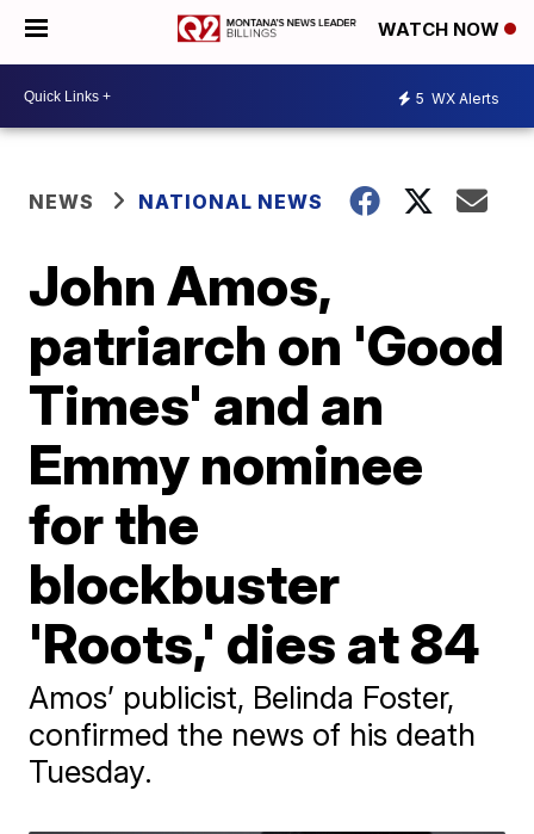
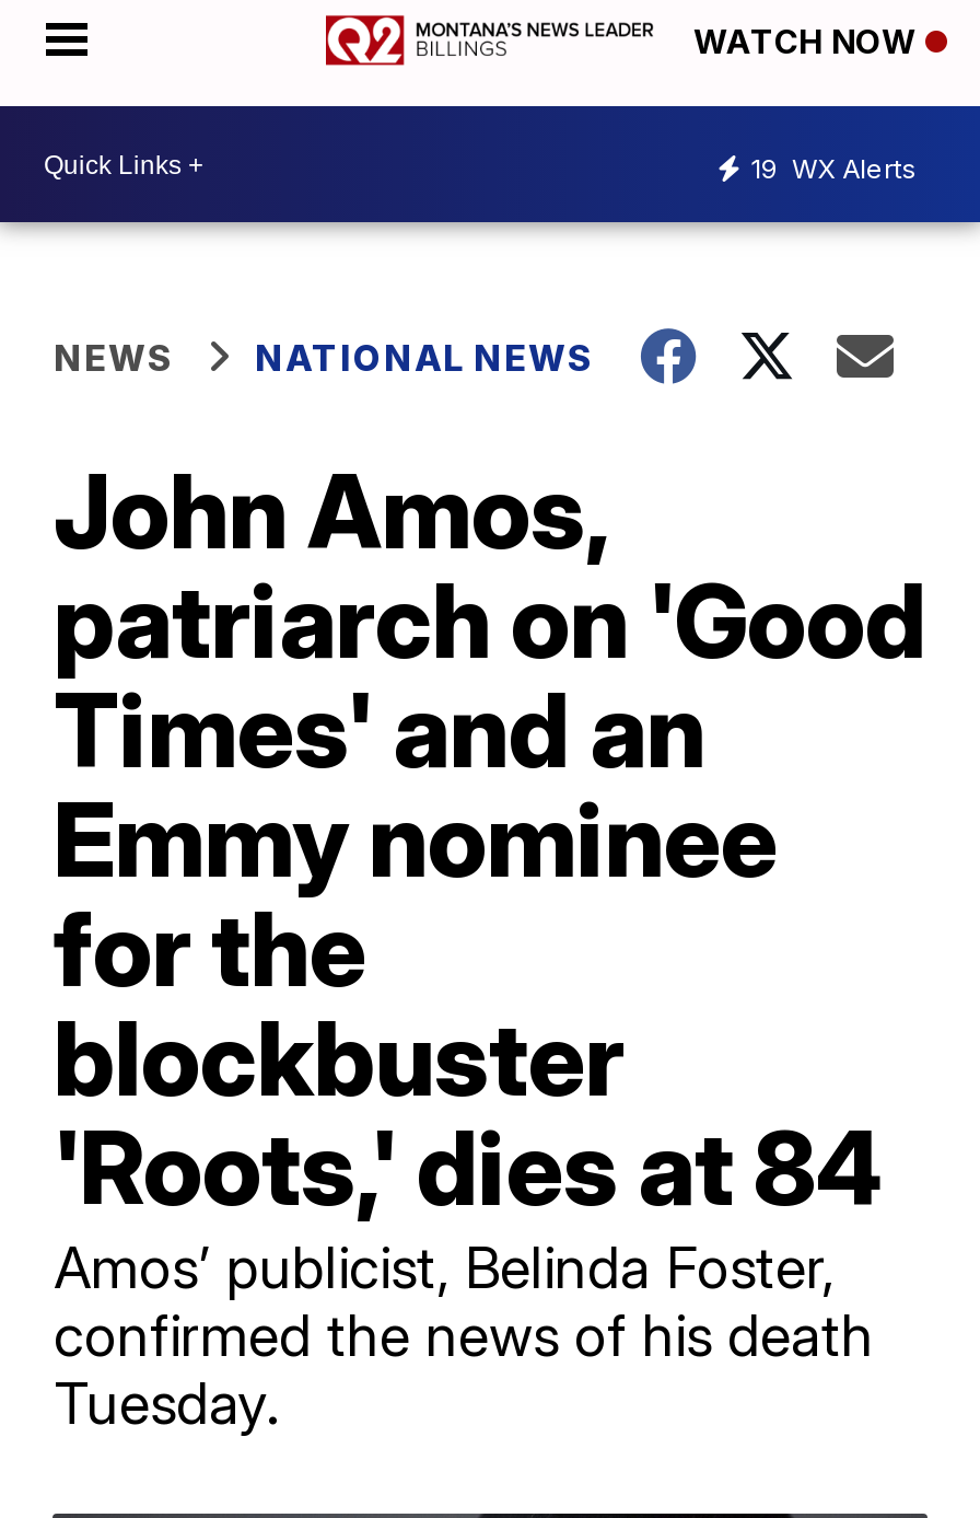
- 5 WX Alerts
+ 19 WX Alerts
